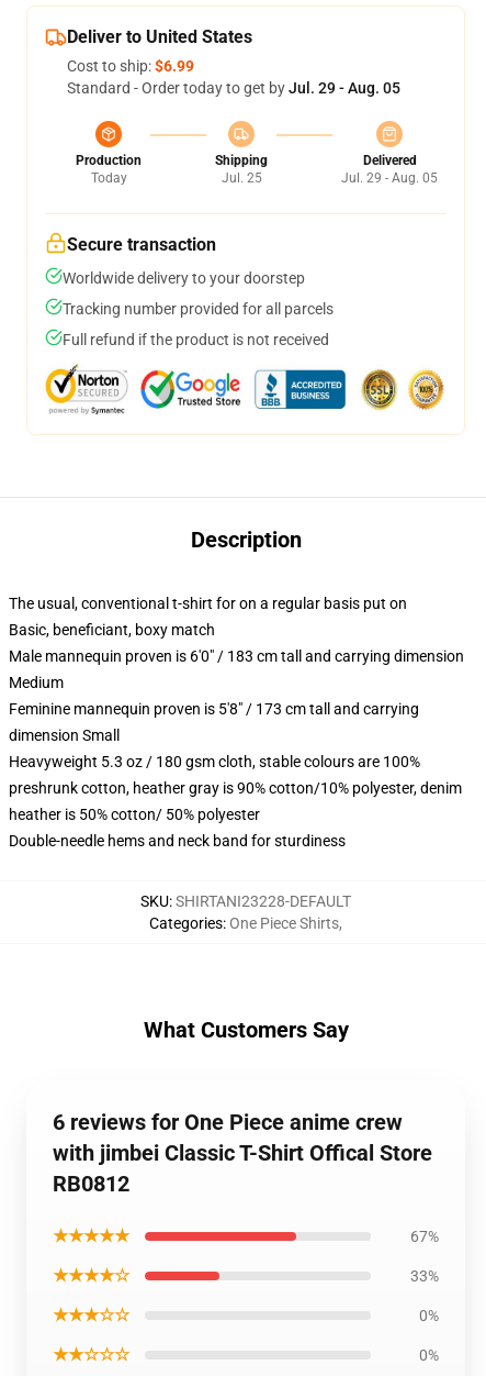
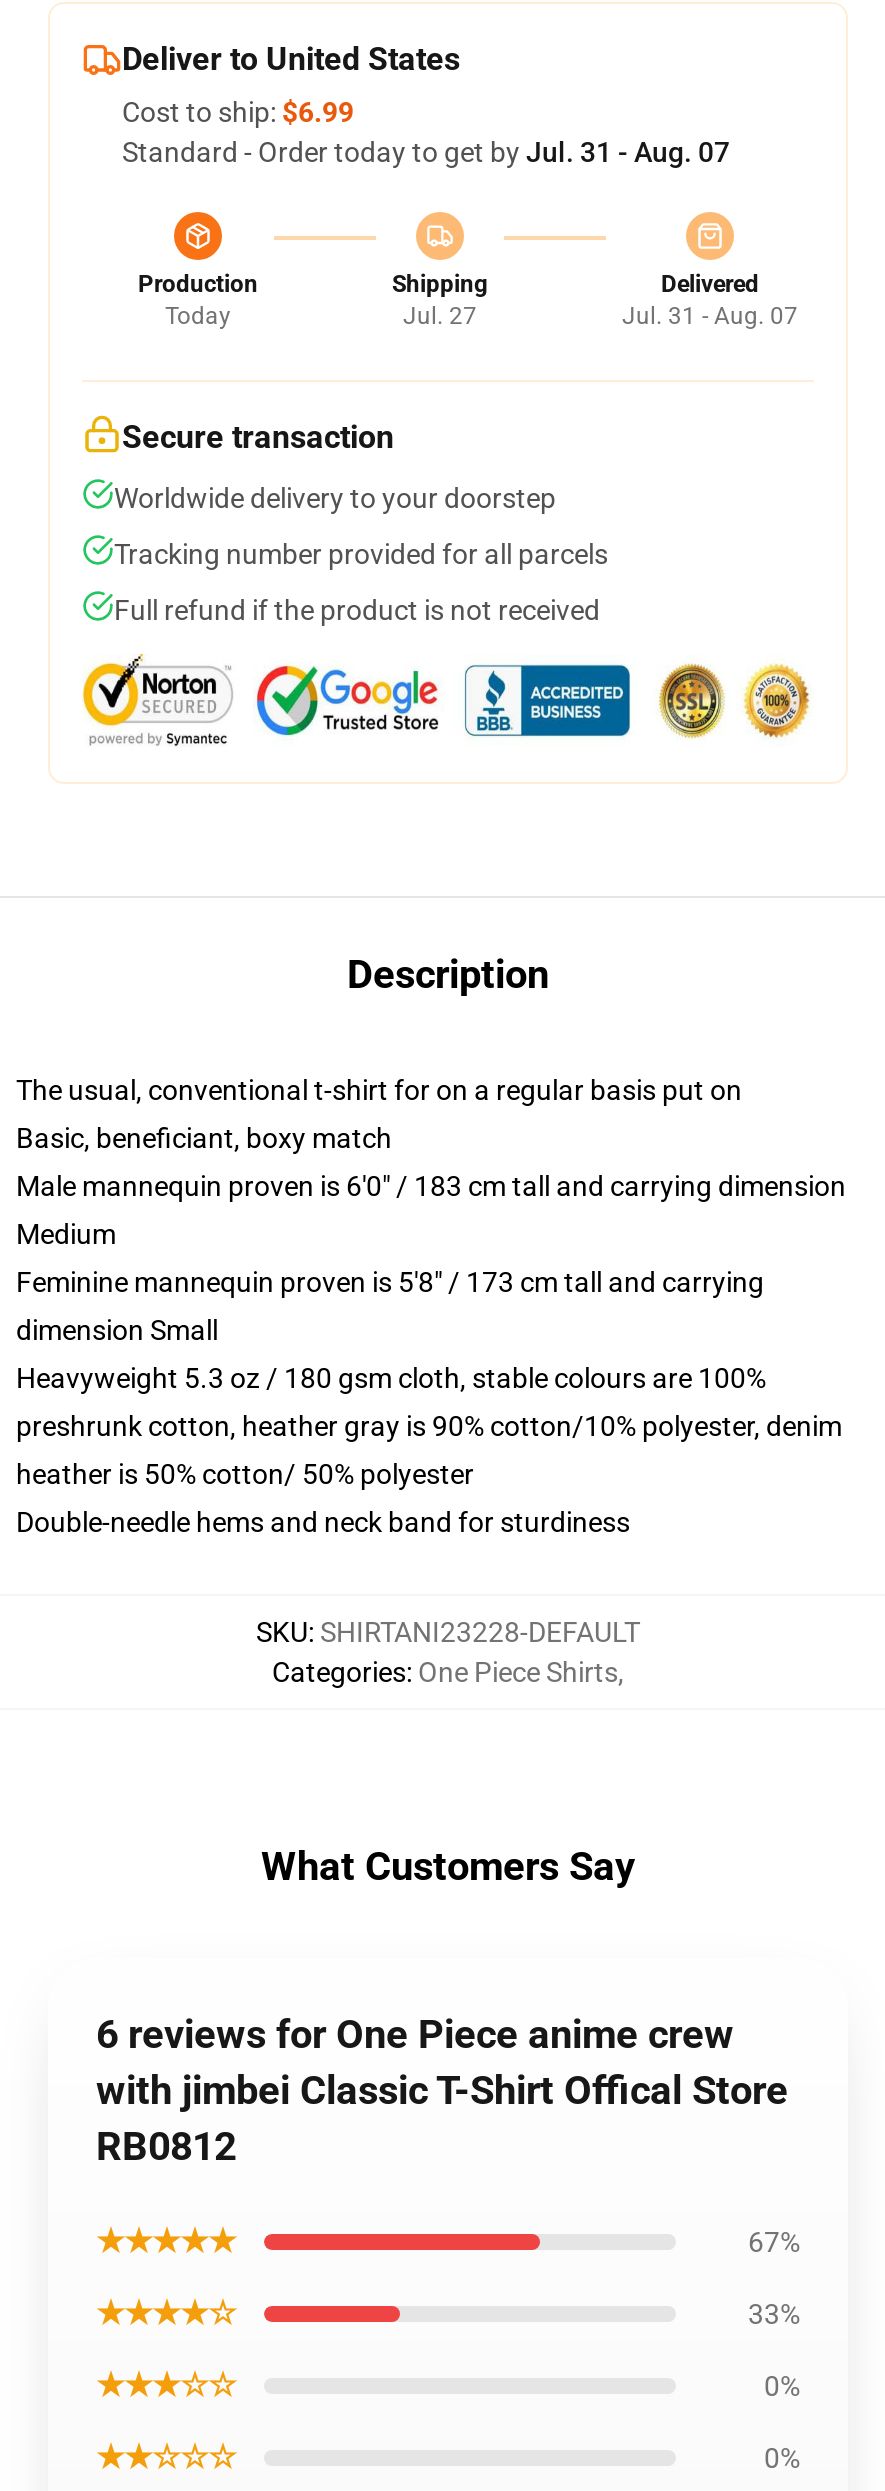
- Standard - Order today to get by Jul. 29 - Aug. 05
+ Standard - Order today to get by Jul. 31 - Aug. 07

- Jul. 25
+ Jul. 27

- Jul. 29 - Aug. 05
+ Jul. 31 - Aug. 07
